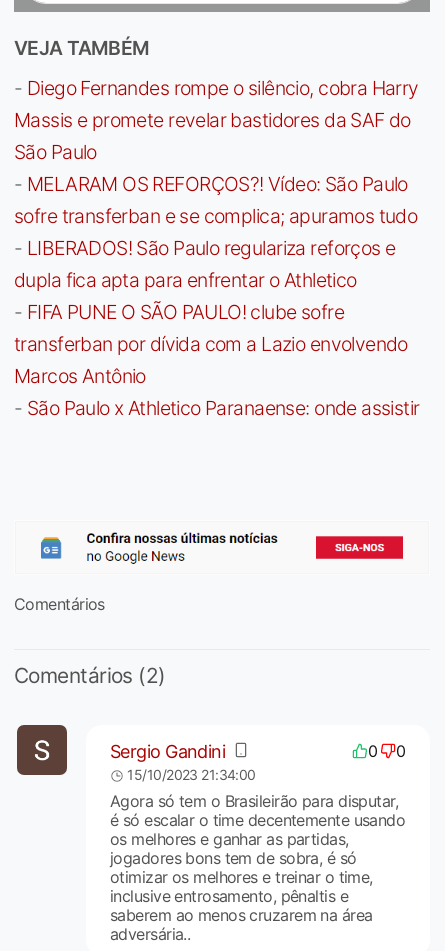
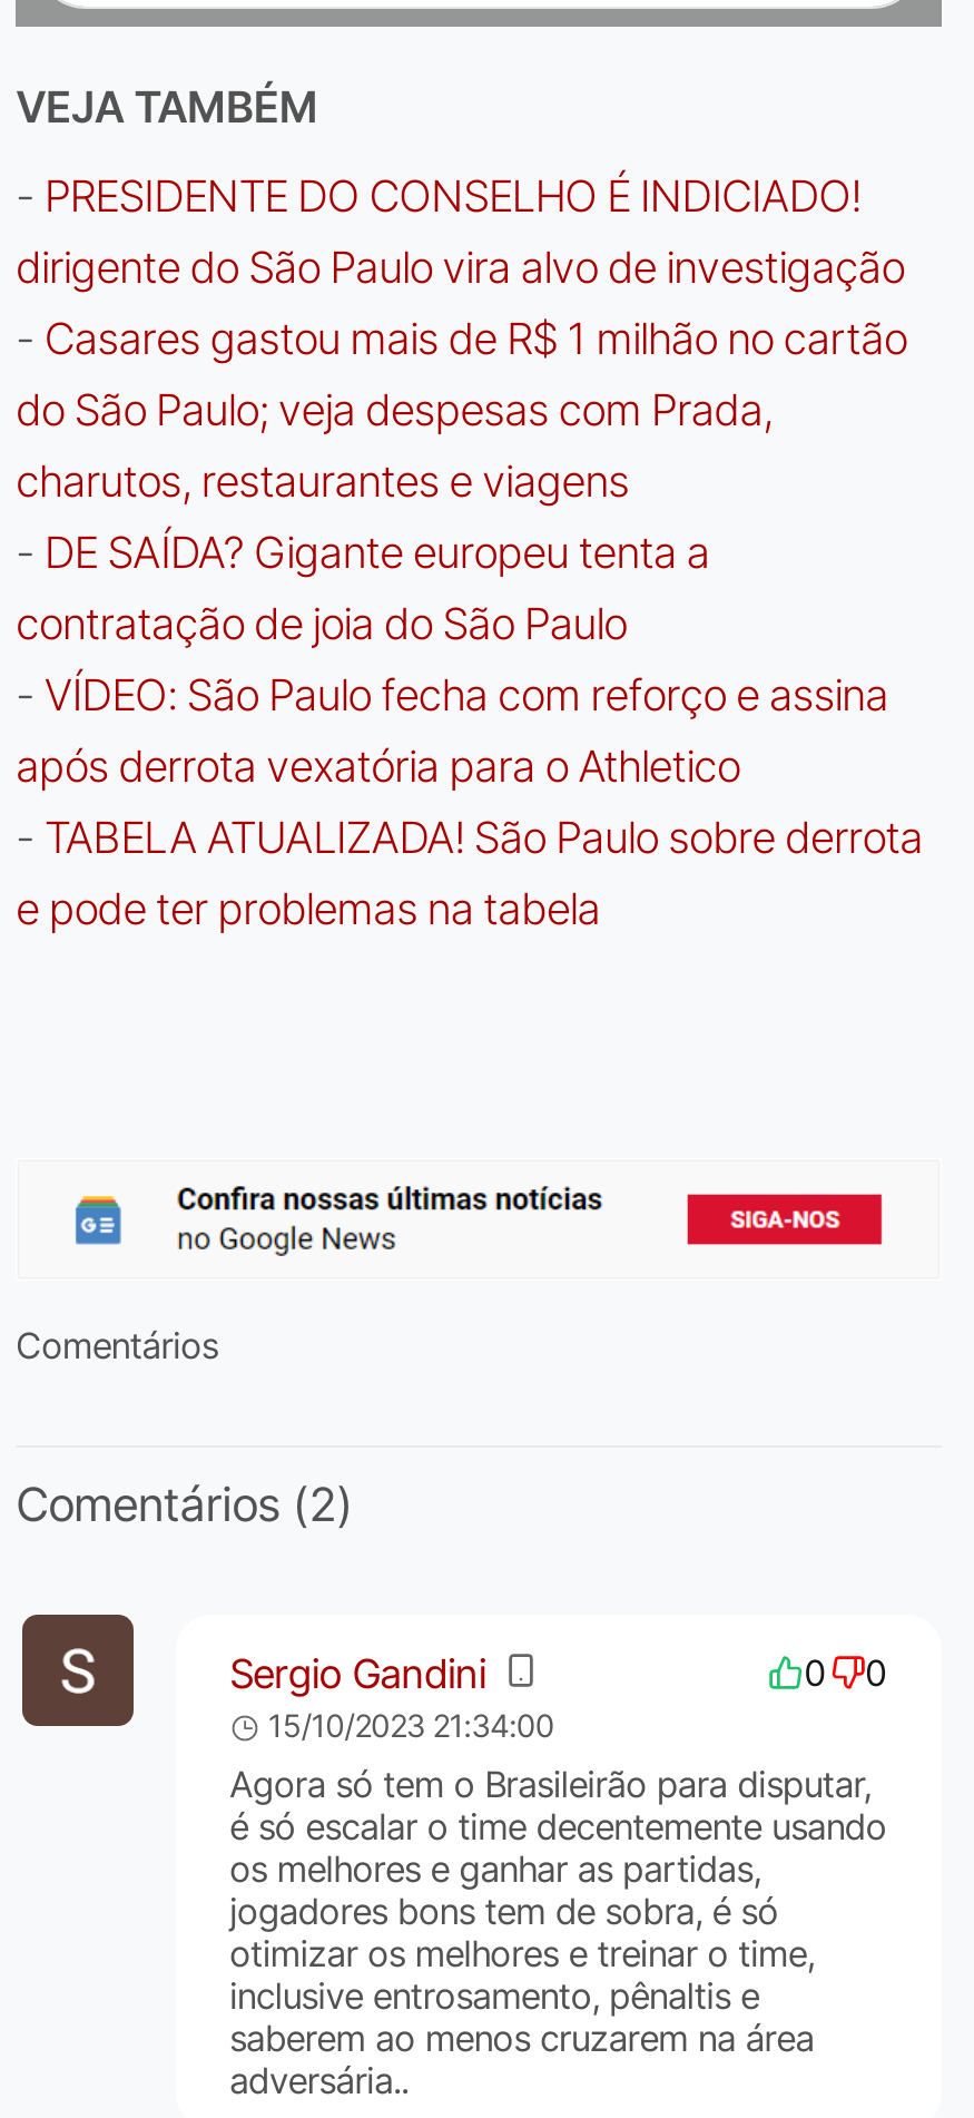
- - Diego Fernandes rompe o silêncio, cobra Harry
- Massis e promete revelar bastidores da SAF do
- São Paulo
- - MELARAM OS REFORÇOS?! Vídeo: São Paulo
- sofre transferban e se complica; apuramos tudo
- - LIBERADOS! São Paulo regulariza reforços e
- dupla fica apta para enfrentar o Athletico
- - FIFA PUNE O SÃO PAULO! clube sofre
- transferban por dívida com a Lazio envolvendo
- Marcos Antônio
- - São Paulo x Athletico Paranaense: onde assistir
+ - PRESIDENTE DO CONSELHO É INDICIADO!
+ dirigente do São Paulo vira alvo de investigação
+ - Casares gastou mais de R$ 1 milhão no cartão
+ do São Paulo; veja despesas com Prada,
+ charutos, restaurantes e viagens
+ - DE SAÍDA? Gigante europeu tenta a
+ contratação de joia do São Paulo
+ - VÍDEO: São Paulo fecha com reforço e assina
+ após derrota vexatória para o Athletico
+ - TABELA ATUALIZADA! São Paulo sobre derrota
+ e pode ter problemas na tabela
